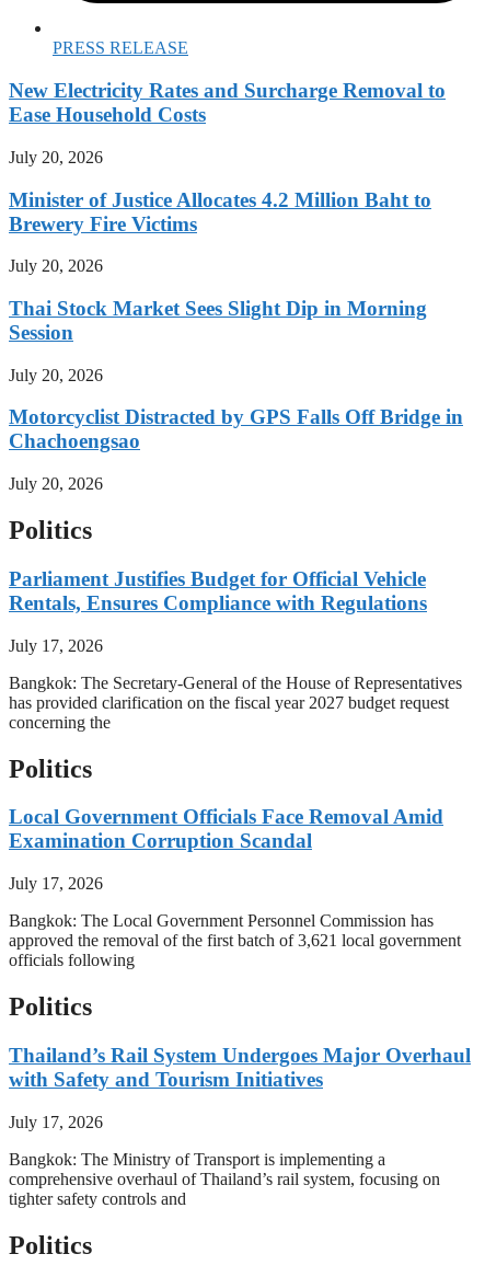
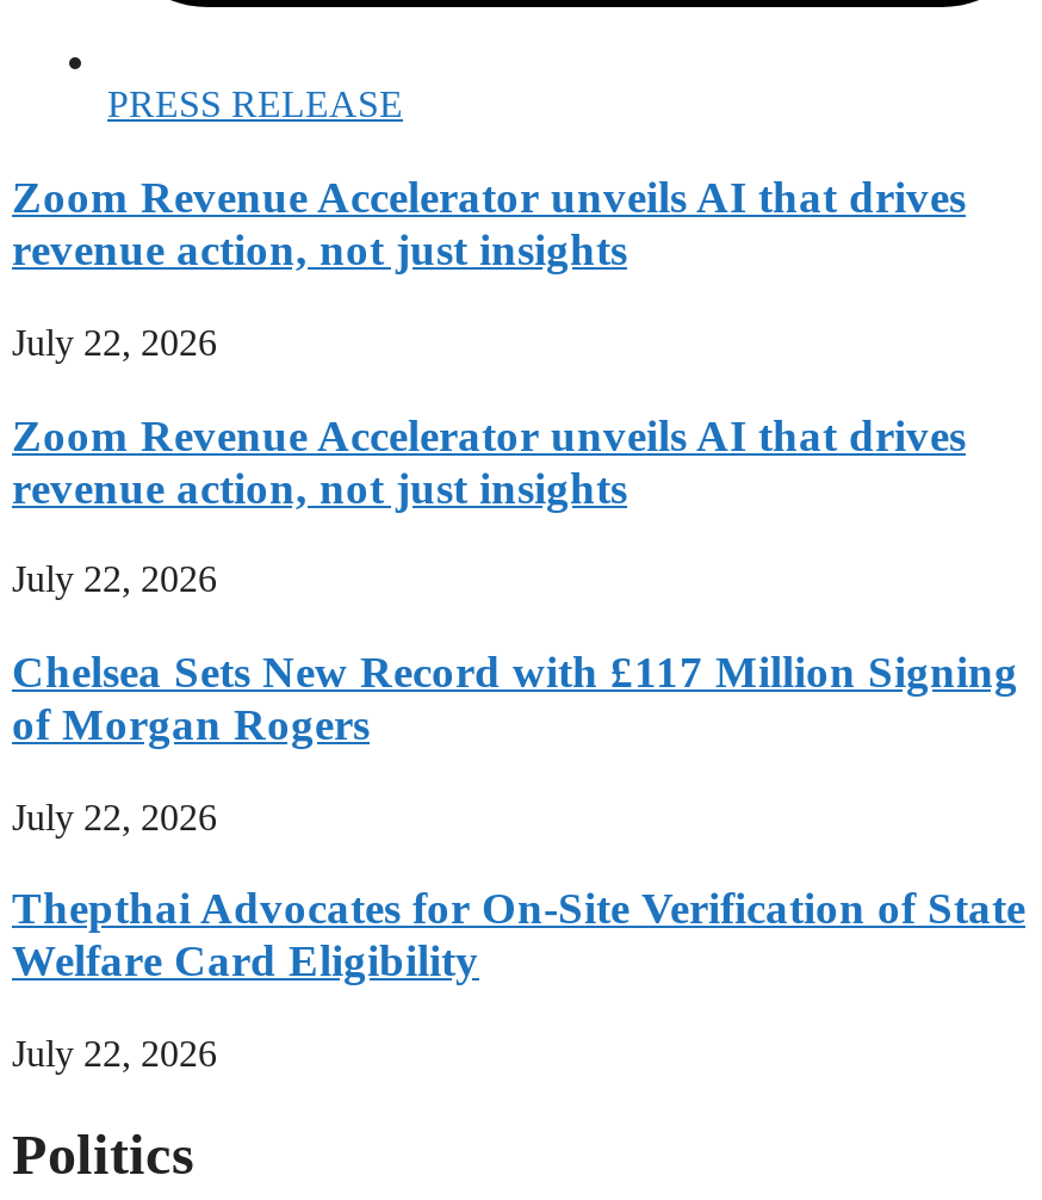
- New Electricity Rates and Surcharge Removal to
- Ease Household Costs
- July 20, 2026
- Minister of Justice Allocates 4.2 Million Baht to
- Brewery Fire Victims
- July 20, 2026
- Thai Stock Market Sees Slight Dip in Morning
- Session
- July 20, 2026
- Motorcyclist Distracted by GPS Falls Off Bridge in
- Chachoengsao
- July 20, 2026
- Politics
- Parliament Justifies Budget for Official Vehicle
- Rentals, Ensures Compliance with Regulations
- July 17, 2026
- Bangkok: The Secretary-General of the House of Representatives
- has provided clarification on the fiscal year 2027 budget request
- concerning the
- Politics
- Local Government Officials Face Removal Amid
- Examination Corruption Scandal
- July 17, 2026
- Bangkok: The Local Government Personnel Commission has
- approved the removal of the first batch of 3,621 local government
- officials following
- Politics
- Thailand’s Rail System Undergoes Major Overhaul
- with Safety and Tourism Initiatives
- July 17, 2026
- Bangkok: The Ministry of Transport is implementing a
- comprehensive overhaul of Thailand’s rail system, focusing on
- tighter safety controls and
+ Zoom Revenue Accelerator unveils AI that drives
+ revenue action, not just insights
+ July 22, 2026
+ Zoom Revenue Accelerator unveils AI that drives
+ revenue action, not just insights
+ July 22, 2026
+ Chelsea Sets New Record with £117 Million Signing
+ of Morgan Rogers
+ July 22, 2026
+ Thepthai Advocates for On-Site Verification of State
+ Welfare Card Eligibility
+ July 22, 2026
